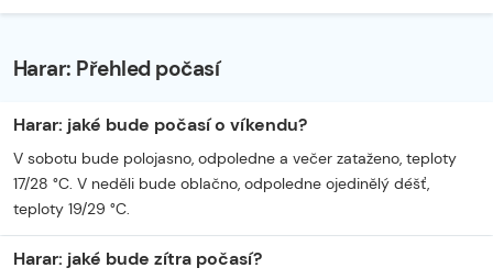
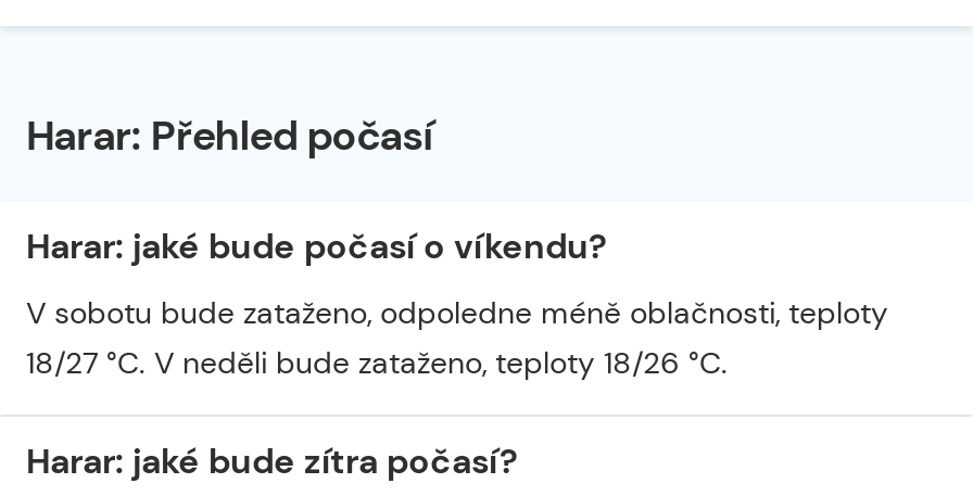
- V sobotu bude polojasno, odpoledne a večer zataženo, teploty
- 17/28 °C. V neděli bude oblačno, odpoledne ojedinělý déšť,
- teploty 19/29 °C.
+ V sobotu bude zataženo, odpoledne méně oblačnosti, teploty
+ 18/27 °C. V neděli bude zataženo, teploty 18/26 °C.
